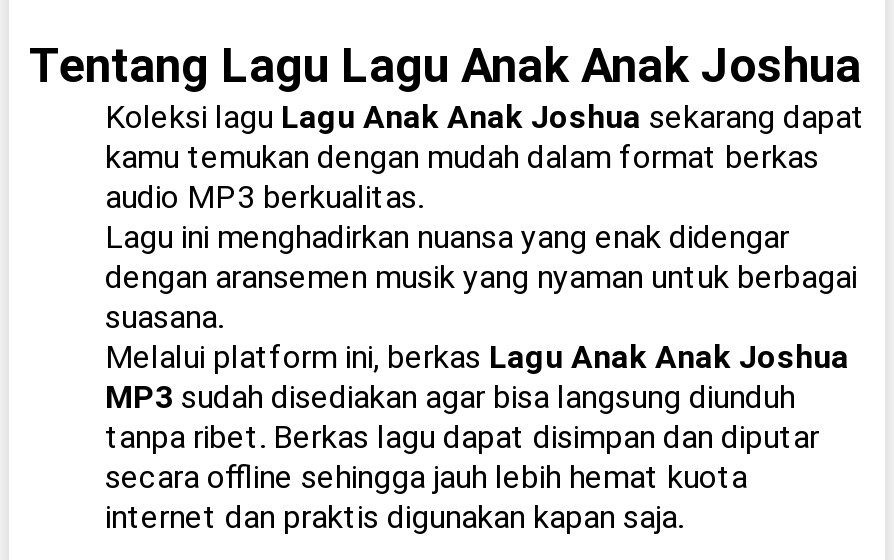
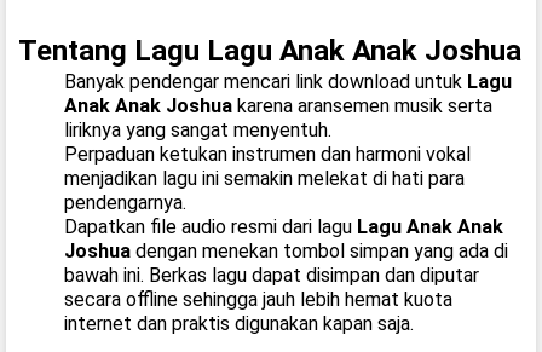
- Koleksi lagu Lagu Anak Anak Joshua sekarang dapat
- kamu temukan dengan mudah dalam format berkas
- audio MP3 berkualitas.
- Lagu ini menghadirkan nuansa yang enak didengar
- dengan aransemen musik yang nyaman untuk berbagai
- suasana.
- Melalui platform ini, berkas Lagu Anak Anak Joshua
- MP3 sudah disediakan agar bisa langsung diunduh
- tanpa ribet. Berkas lagu dapat disimpan dan diputar
+ Banyak pendengar mencari link download untuk Lagu
+ Anak Anak Joshua karena aransemen musik serta
+ liriknya yang sangat menyentuh.
+ Perpaduan ketukan instrumen dan harmoni vokal
+ menjadikan lagu ini semakin melekat di hati para
+ pendengarnya.
+ Dapatkan file audio resmi dari lagu Lagu Anak Anak
+ Joshua dengan menekan tombol simpan yang ada di
+ bawah ini. Berkas lagu dapat disimpan dan diputar
